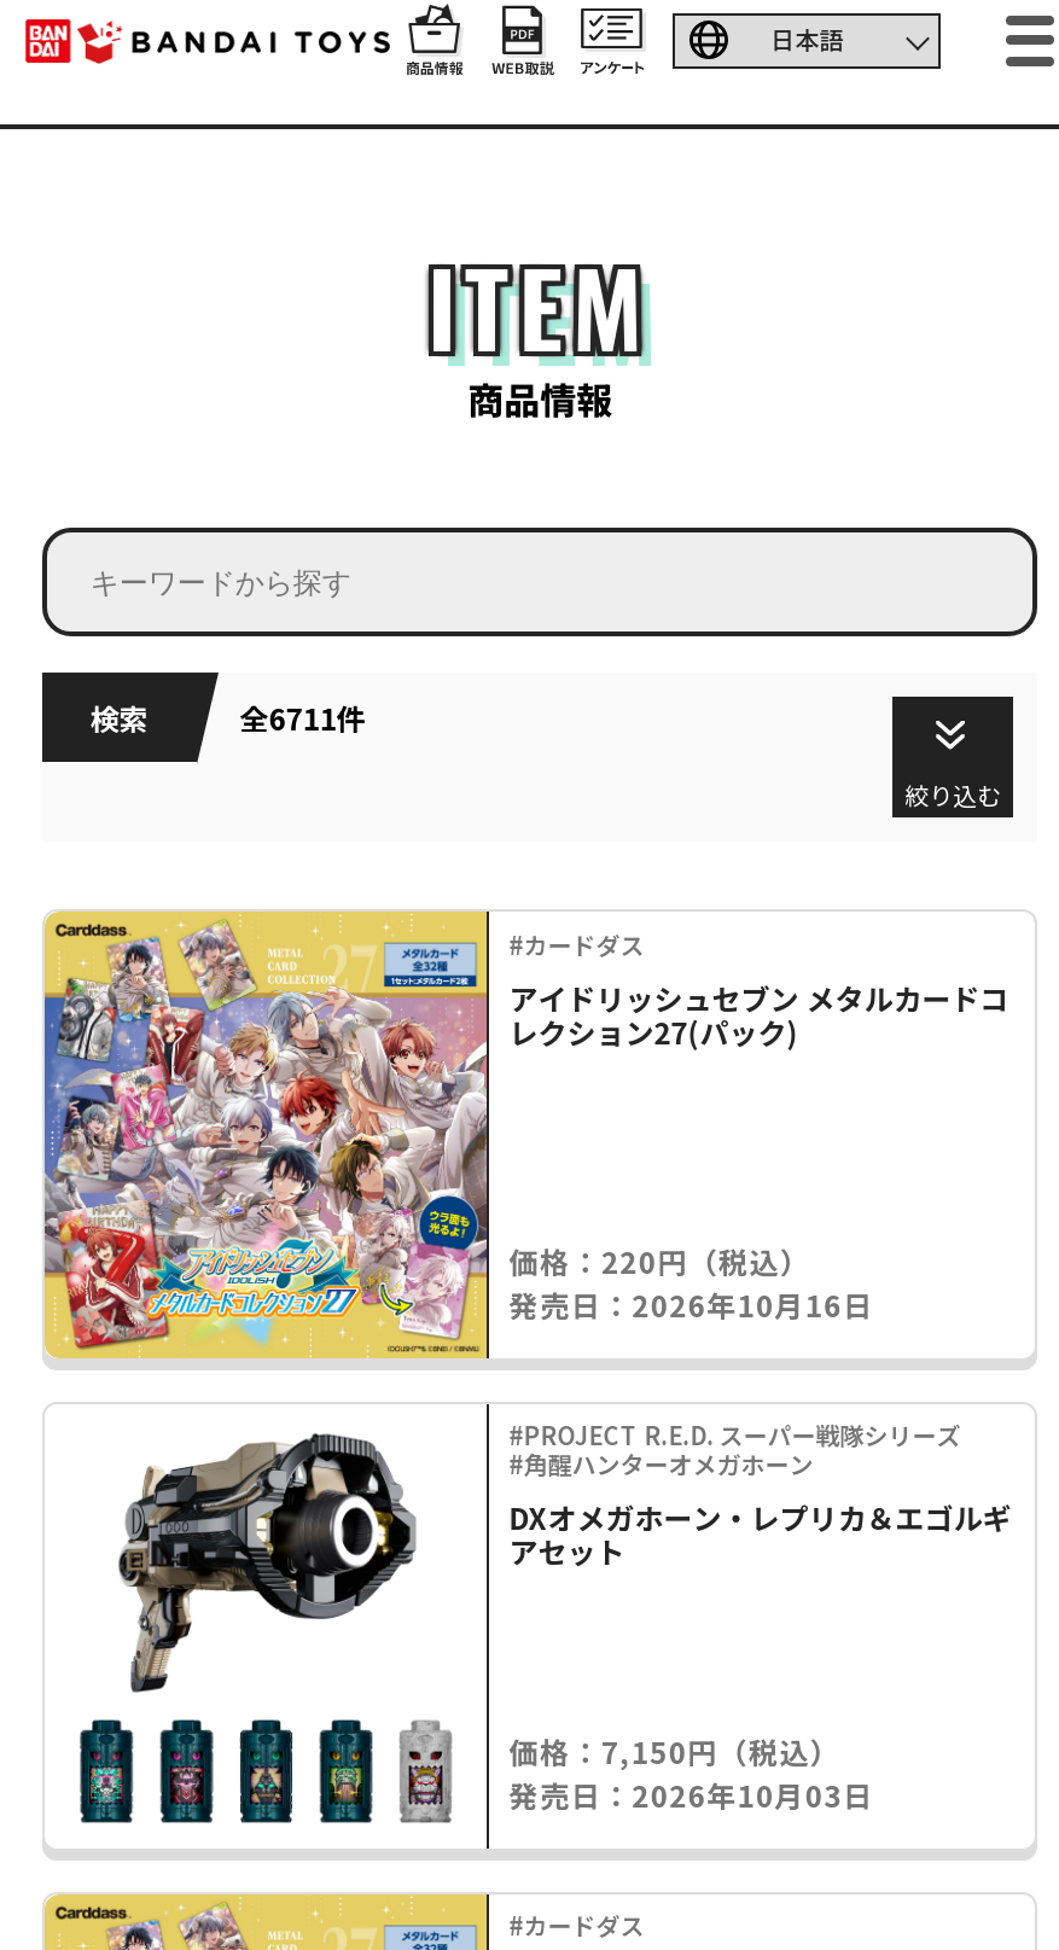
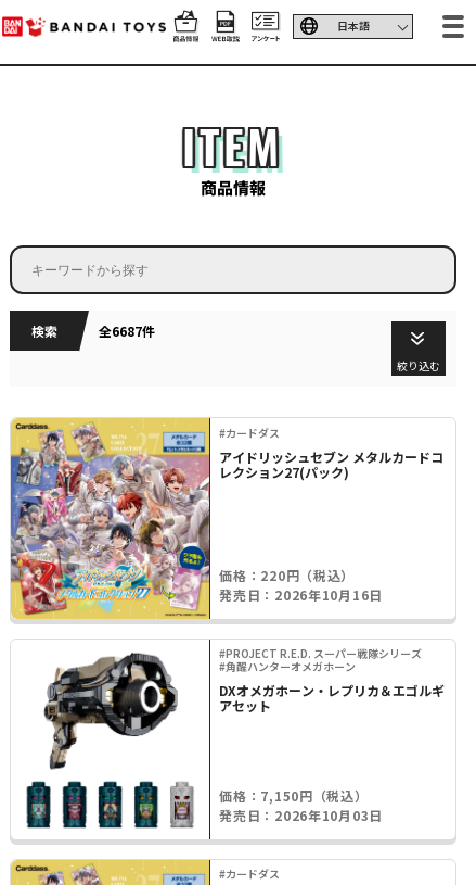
- 全6711件
+ 全6687件
